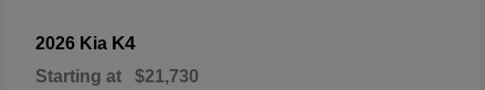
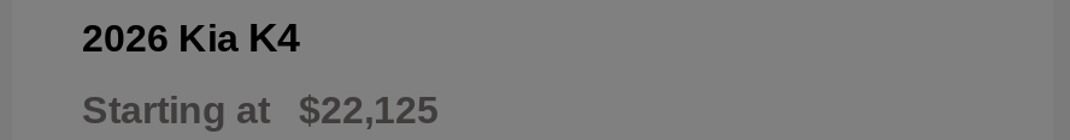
- Starting at $21,730
+ Starting at $22,125
